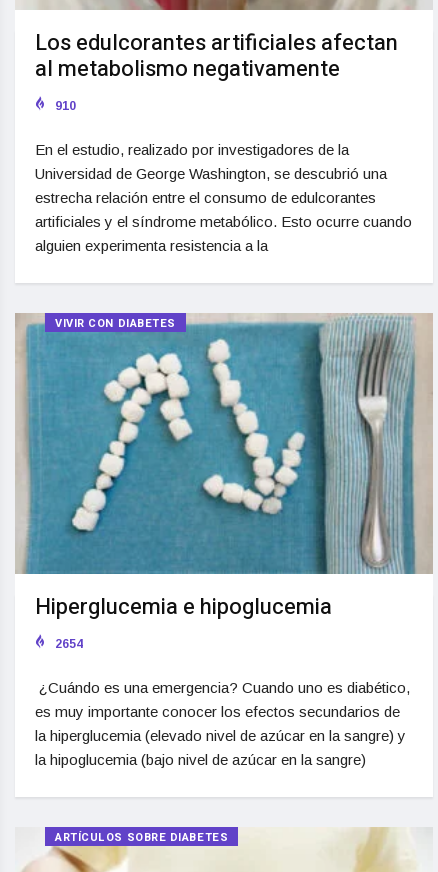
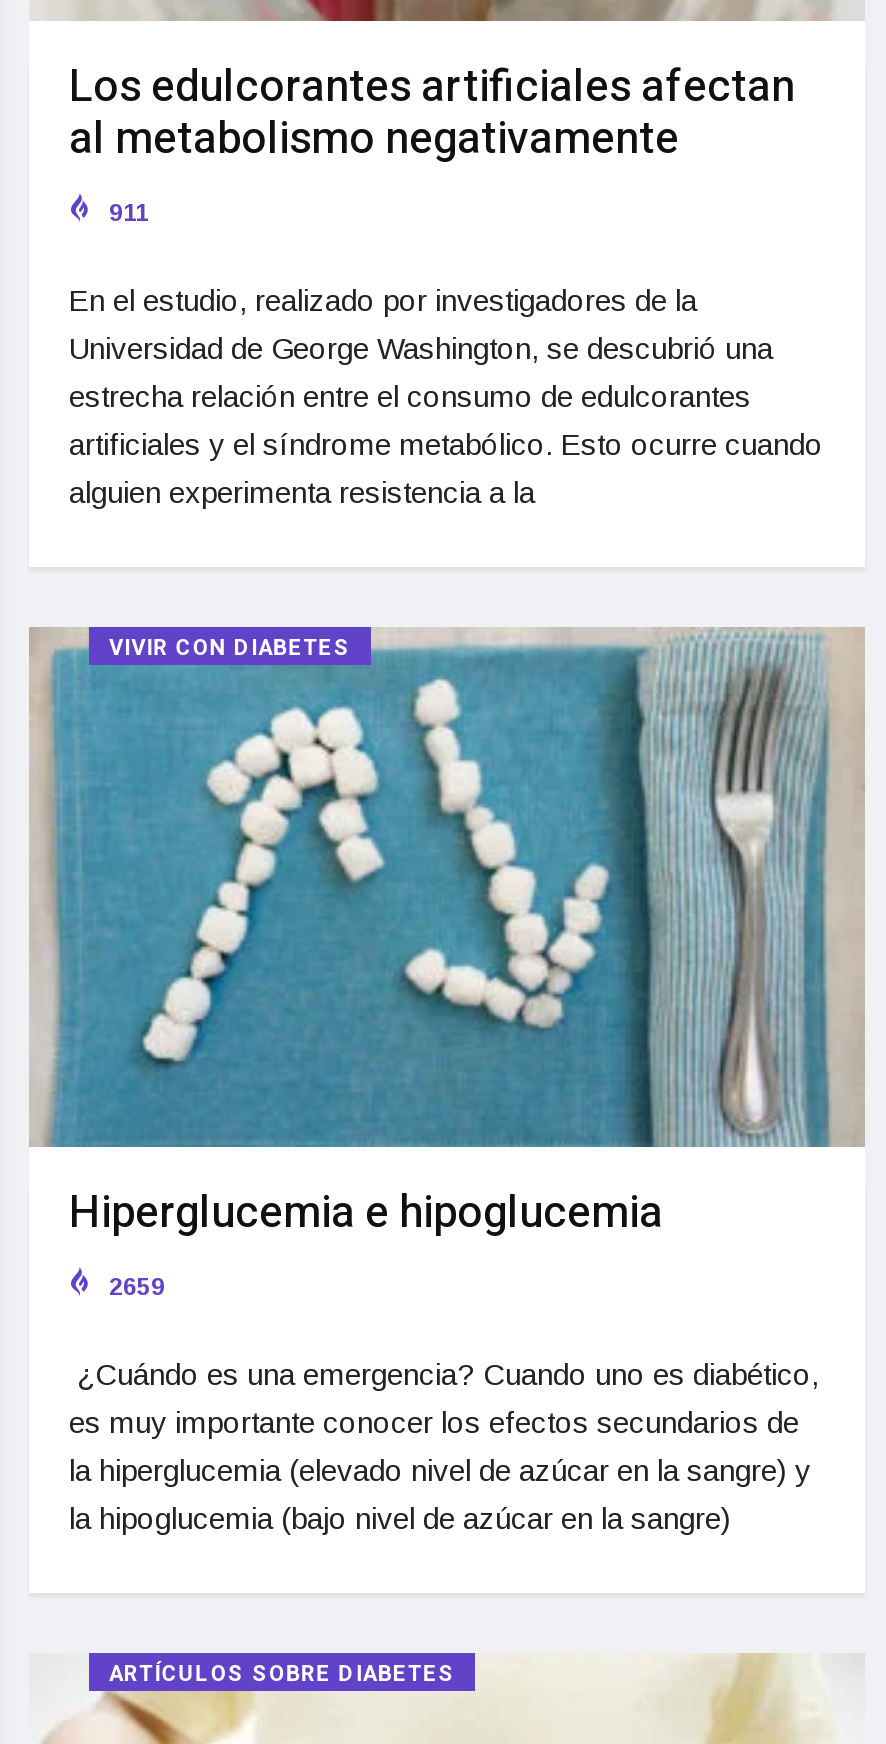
- 910
+ 911

- 2654
+ 2659
